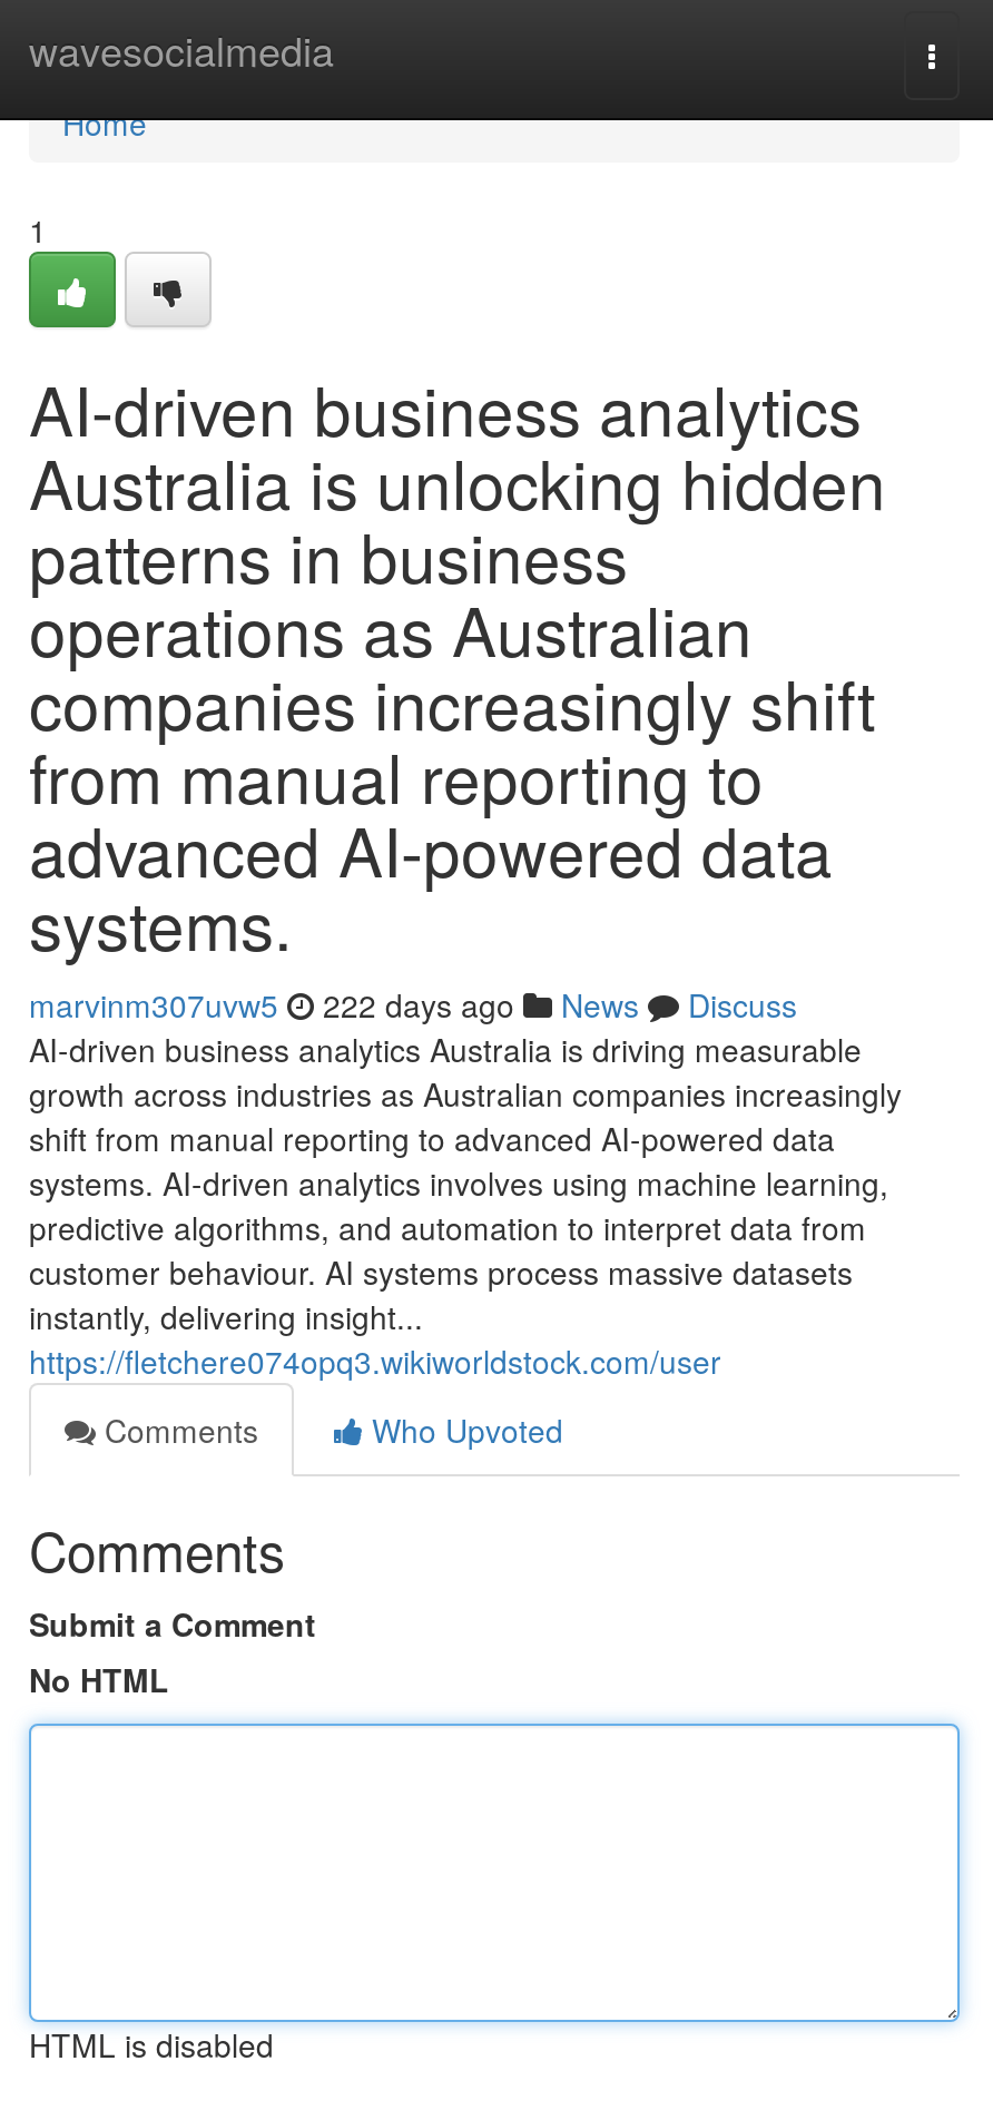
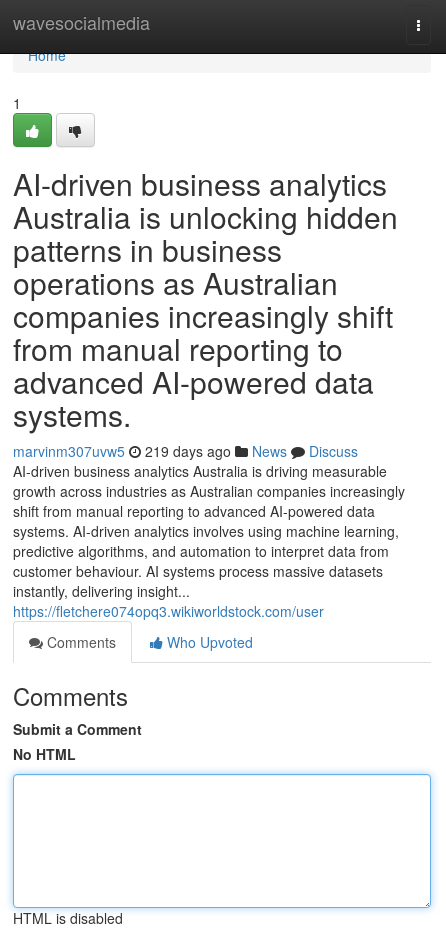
- marvinm307uvw5 222 days ago News Discuss
+ marvinm307uvw5 219 days ago News Discuss
